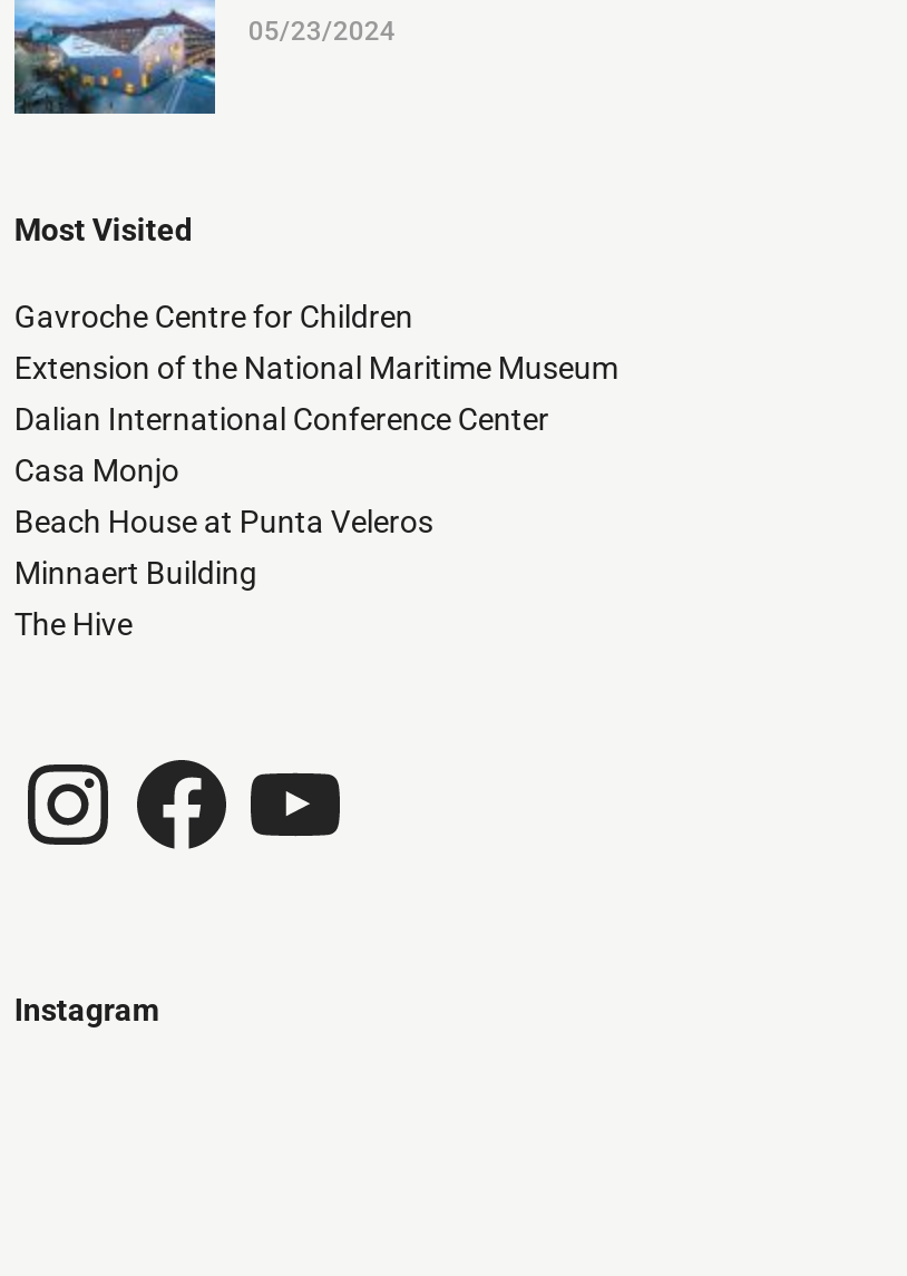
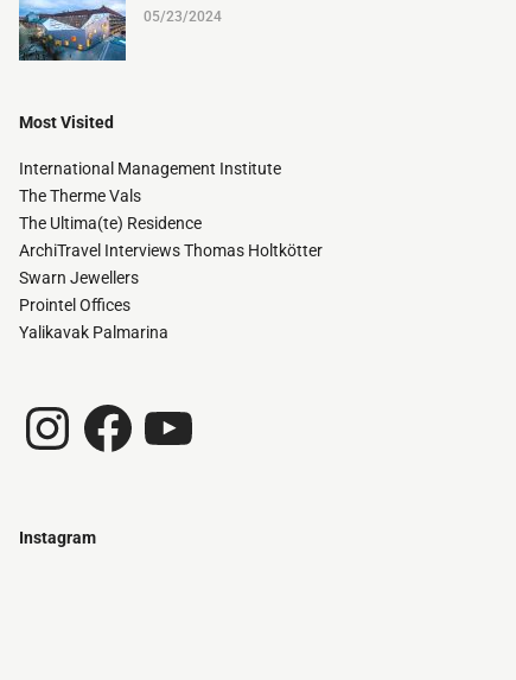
- Gavroche Centre for Children
- Extension of the National Maritime Museum
- Dalian International Conference Center
- Casa Monjo
- Beach House at Punta Veleros
- Minnaert Building
- The Hive
+ International Management Institute
+ The Therme Vals
+ The Ultima(te) Residence
+ ArchiTravel Interviews Thomas Holtkötter
+ Swarn Jewellers
+ Prointel Offices
+ Yalikavak Palmarina
